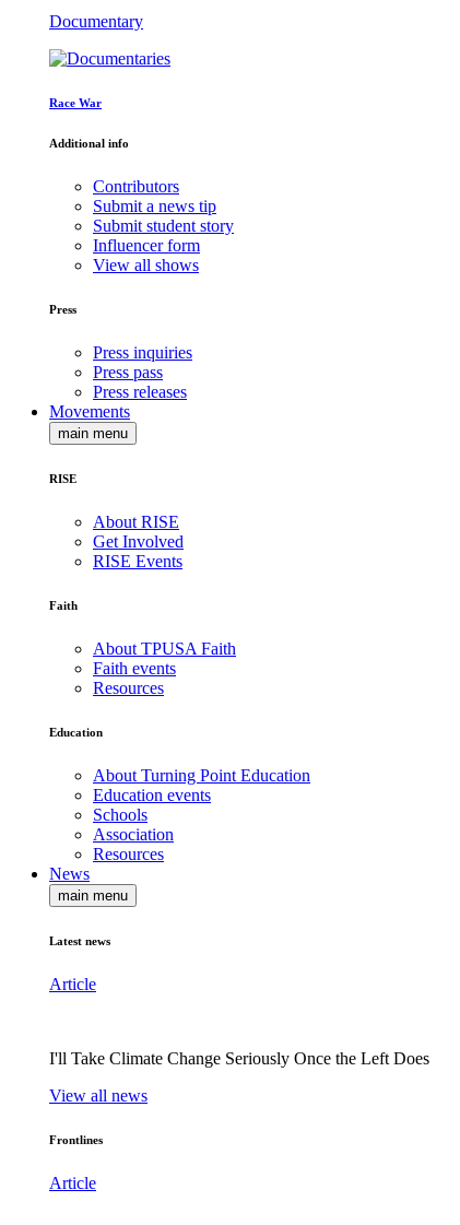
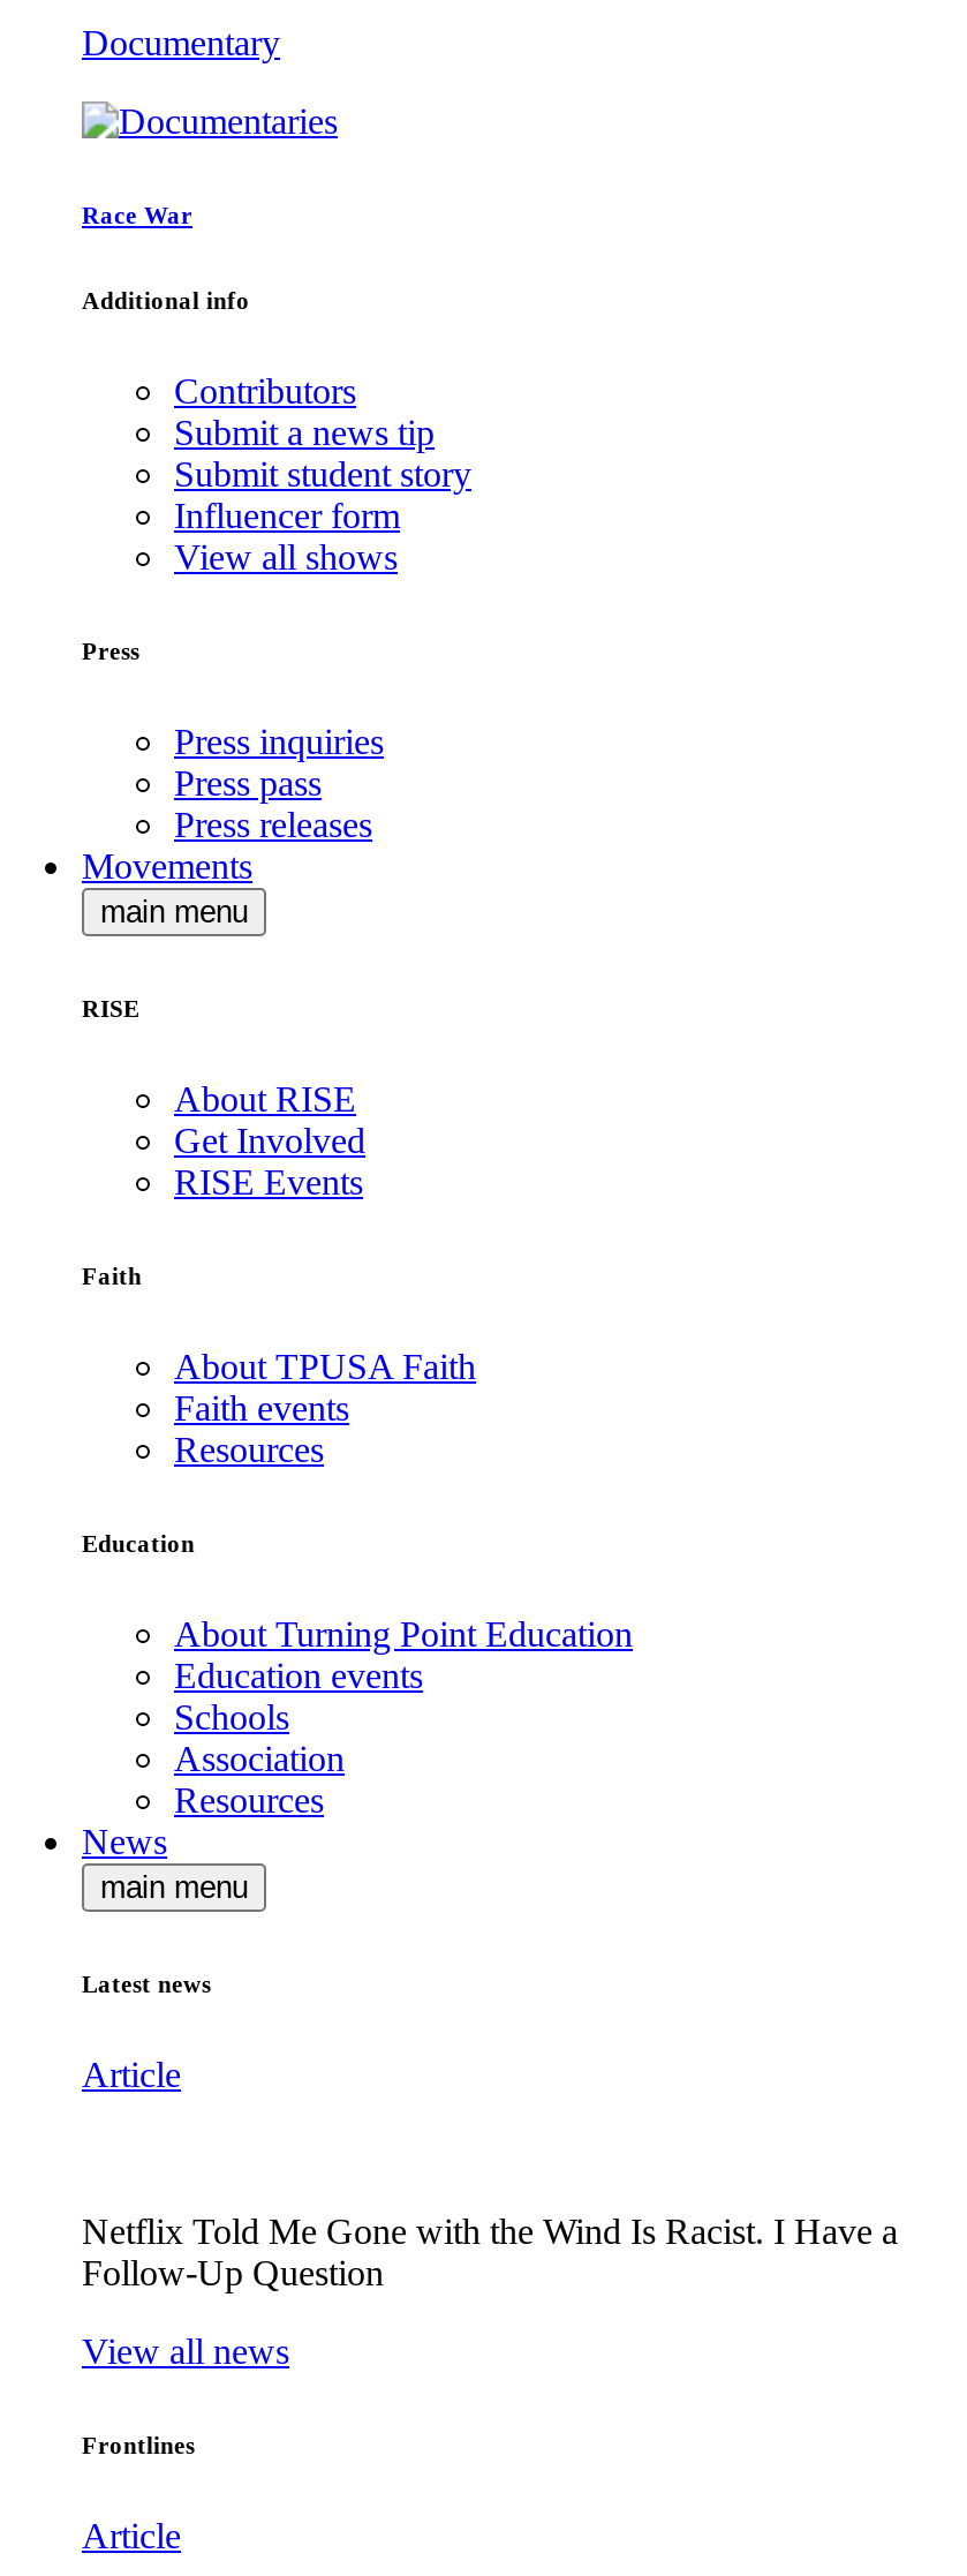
- I'll Take Climate Change Seriously Once the Left Does
+ Netflix Told Me Gone with the Wind Is Racist. I Have a
+ Follow-Up Question
